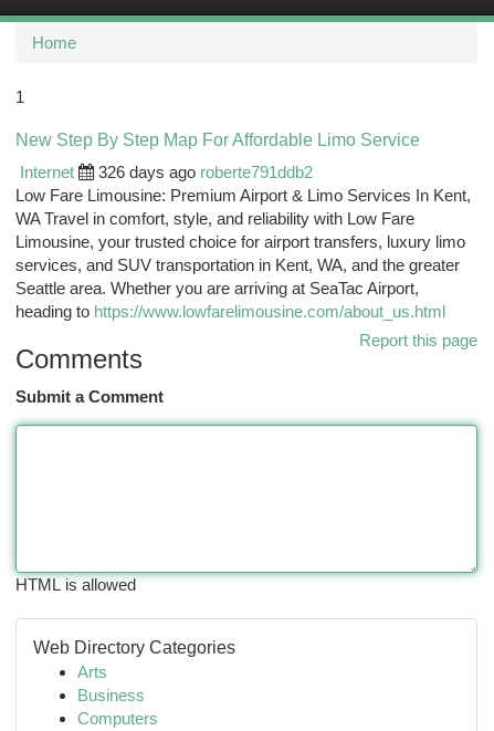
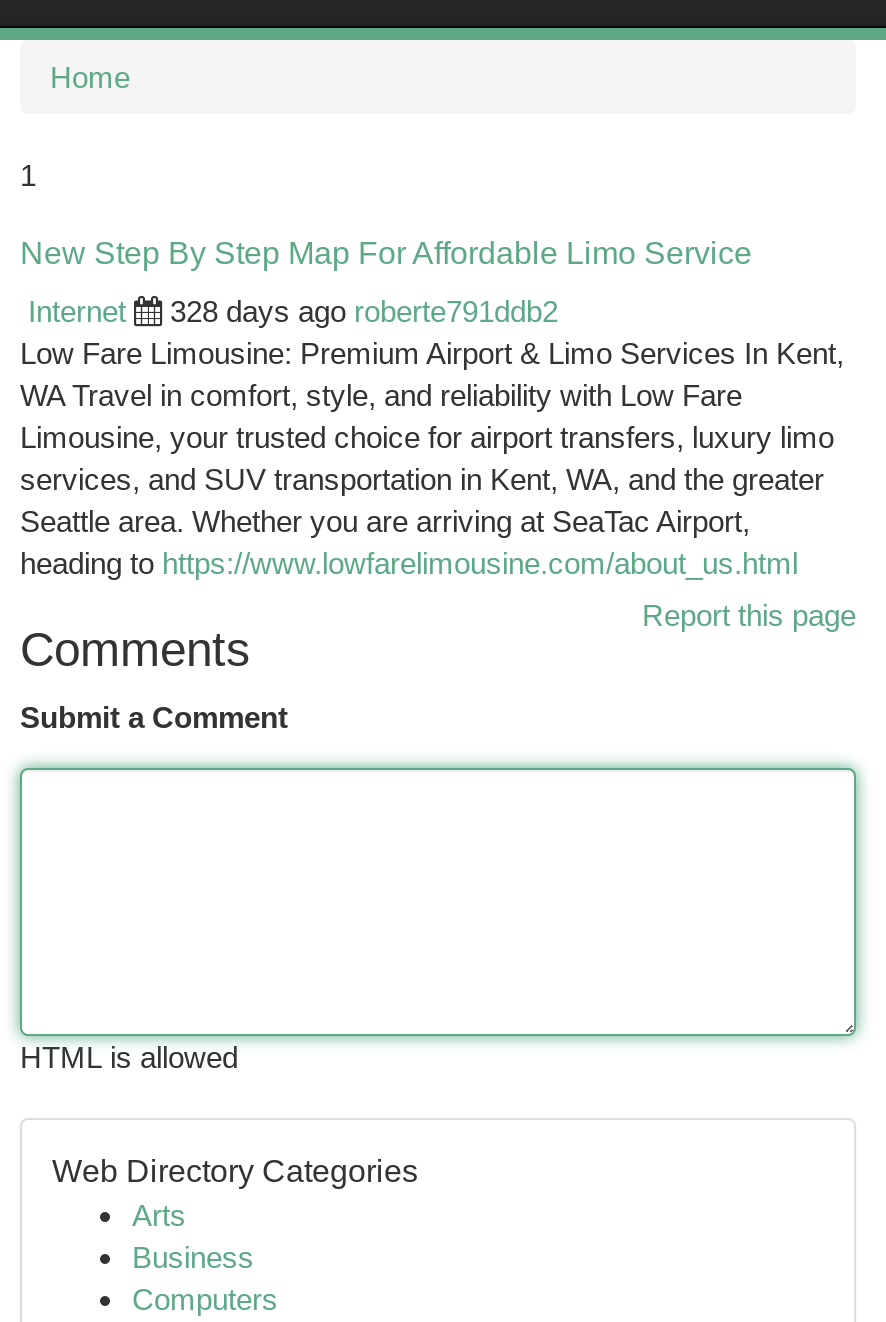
- 326 days ago roberte791ddb2
+ 328 days ago roberte791ddb2
